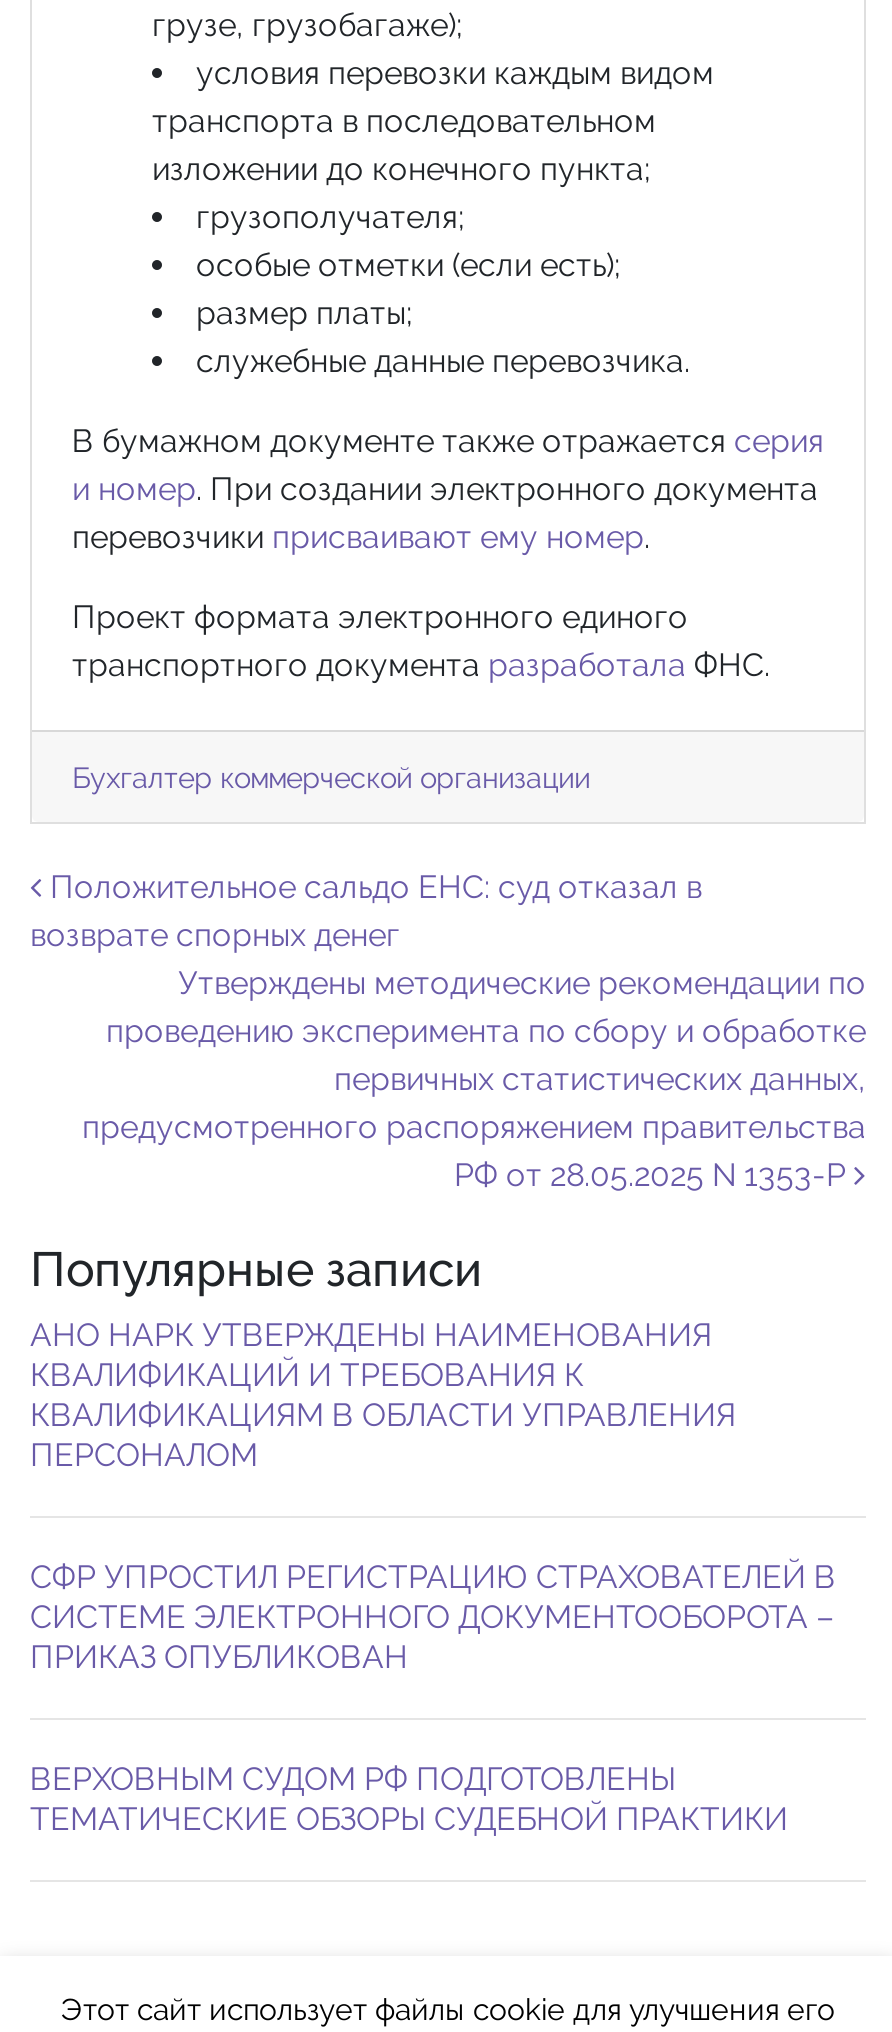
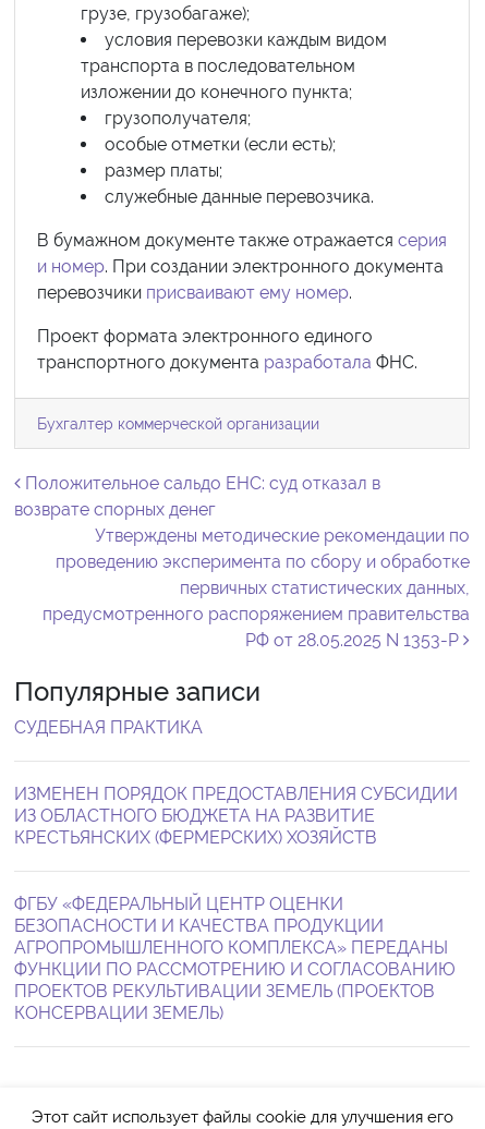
- АНО НАРК УТВЕРЖДЕНЫ НАИМЕНОВАНИЯ
- КВАЛИФИКАЦИЙ И ТРЕБОВАНИЯ К
- КВАЛИФИКАЦИЯМ В ОБЛАСТИ УПРАВЛЕНИЯ
- ПЕРСОНАЛОМ
+ СУДЕБНАЯ ПРАКТИКА

- СФР УПРОСТИЛ РЕГИСТРАЦИЮ СТРАХОВАТЕЛЕЙ В
- СИСТЕМЕ ЭЛЕКТРОННОГО ДОКУМЕНТООБОРОТА –
- ПРИКАЗ ОПУБЛИКОВАН
+ ИЗМЕНЕН ПОРЯДОК ПРЕДОСТАВЛЕНИЯ СУБСИДИИ
+ ИЗ ОБЛАСТНОГО БЮДЖЕТА НА РАЗВИТИЕ
+ КРЕСТЬЯНСКИХ (ФЕРМЕРСКИХ) ХОЗЯЙСТВ

- ВЕРХОВНЫМ СУДОМ РФ ПОДГОТОВЛЕНЫ
- ТЕМАТИЧЕСКИЕ ОБЗОРЫ СУДЕБНОЙ ПРАКТИКИ
+ ФГБУ «ФЕДЕРАЛЬНЫЙ ЦЕНТР ОЦЕНКИ
+ БЕЗОПАСНОСТИ И КАЧЕСТВА ПРОДУКЦИИ
+ АГРОПРОМЫШЛЕННОГО КОМПЛЕКСА» ПЕРЕДАНЫ
+ ФУНКЦИИ ПО РАССМОТРЕНИЮ И СОГЛАСОВАНИЮ
+ ПРОЕКТОВ РЕКУЛЬТИВАЦИИ ЗЕМЕЛЬ (ПРОЕКТОВ
+ КОНСЕРВАЦИИ ЗЕМЕЛЬ)
